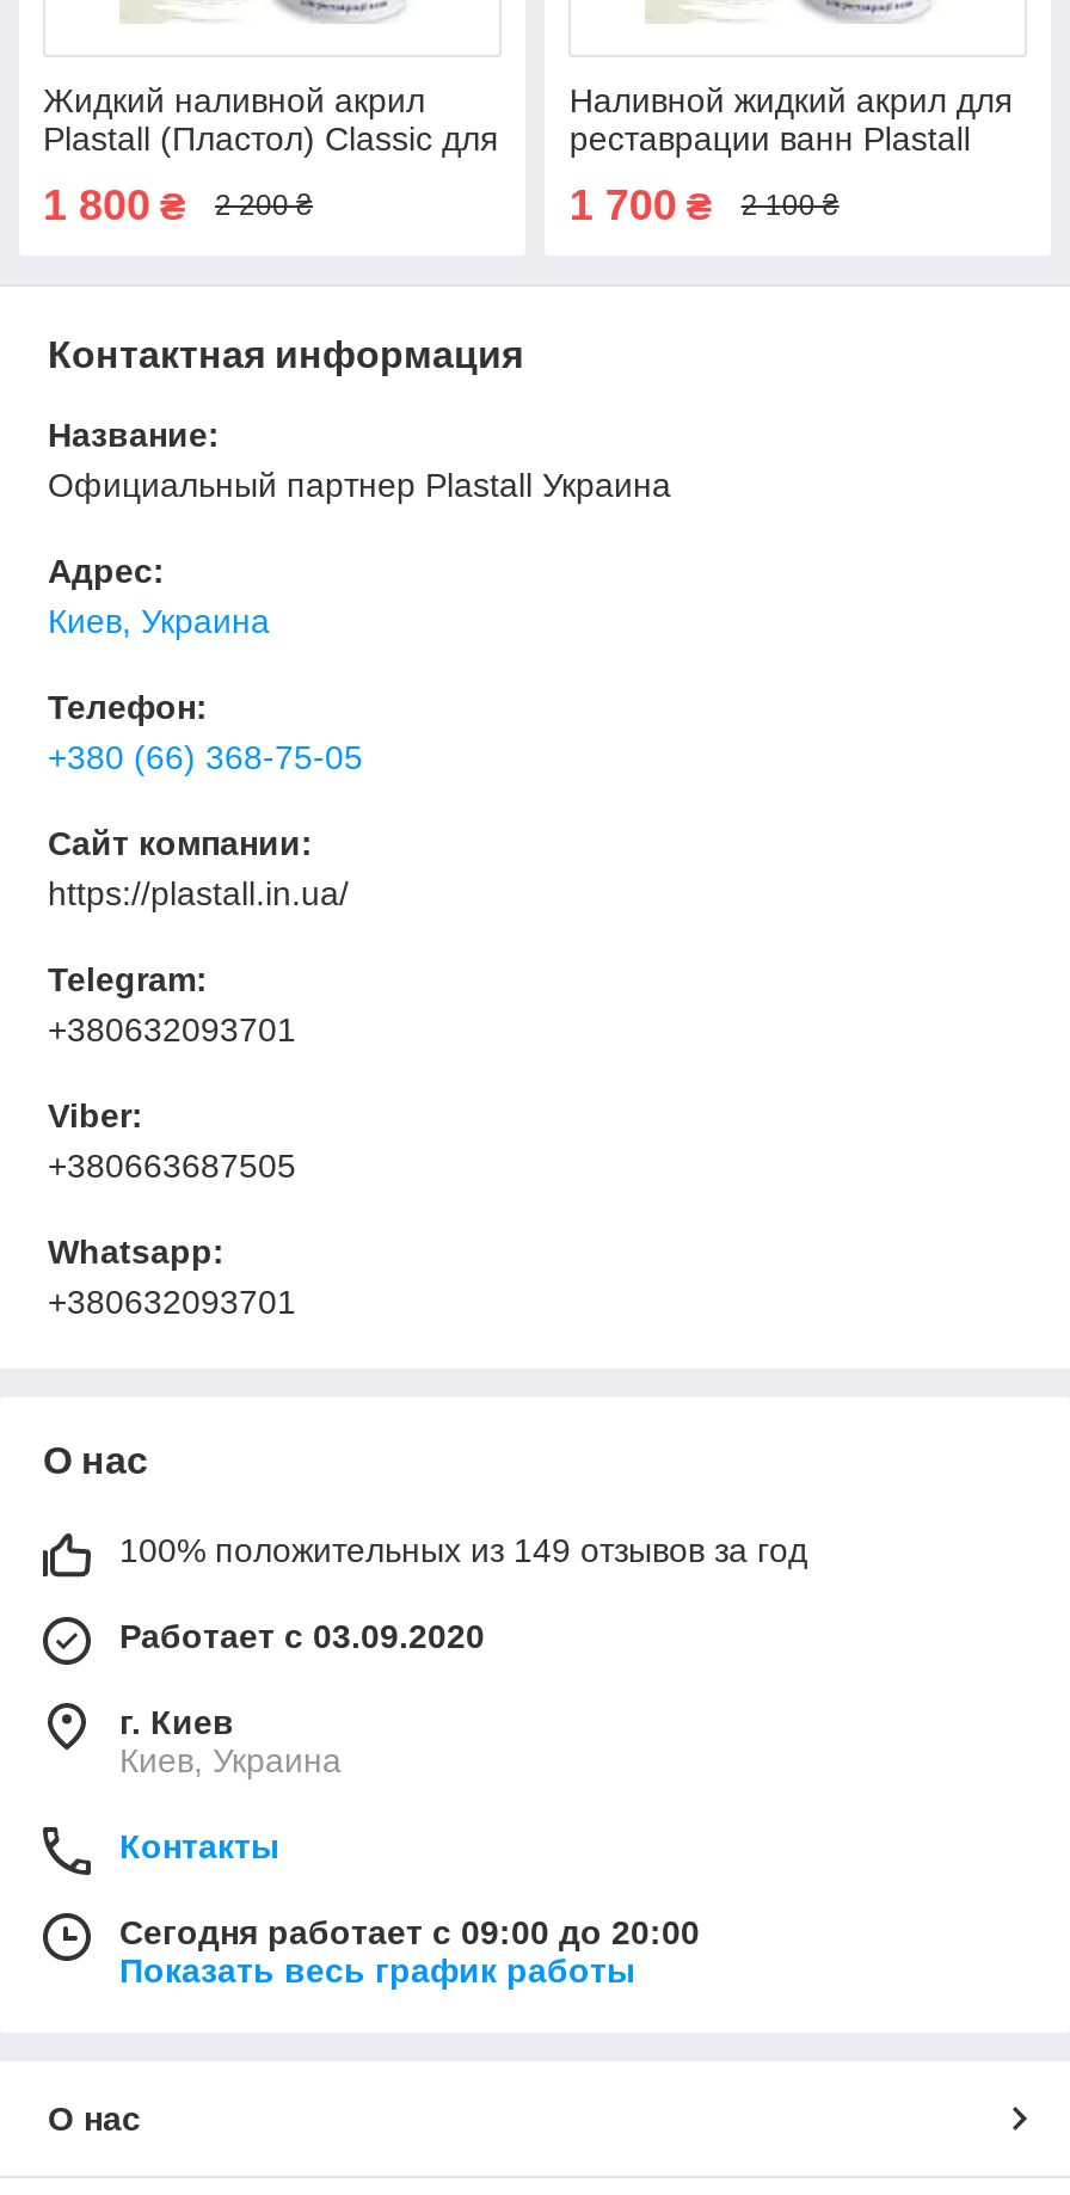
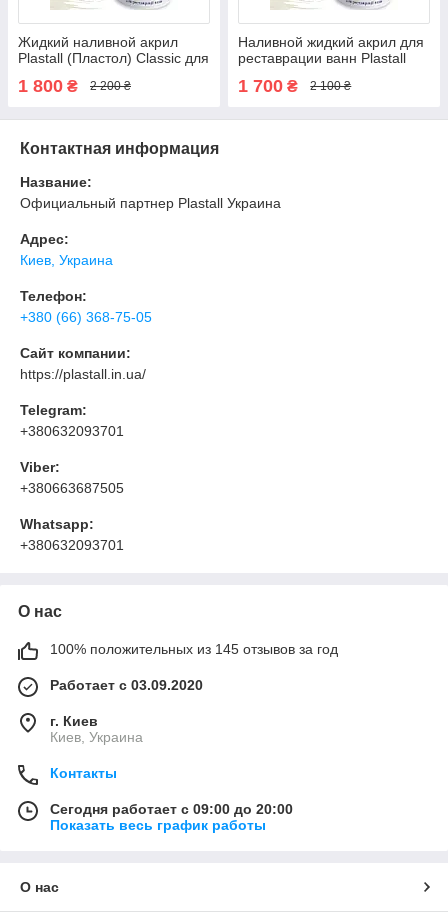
- 100% положительных из 149 отзывов за год
+ 100% положительных из 145 отзывов за год
